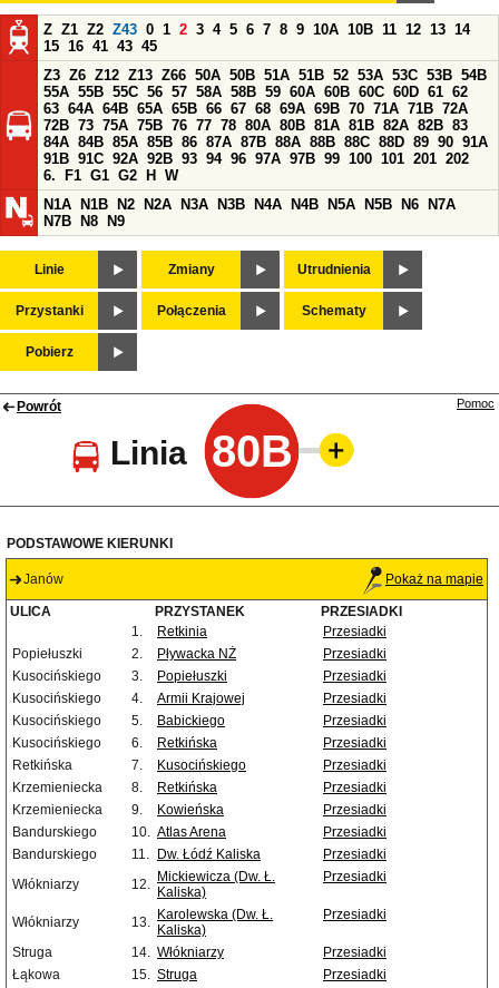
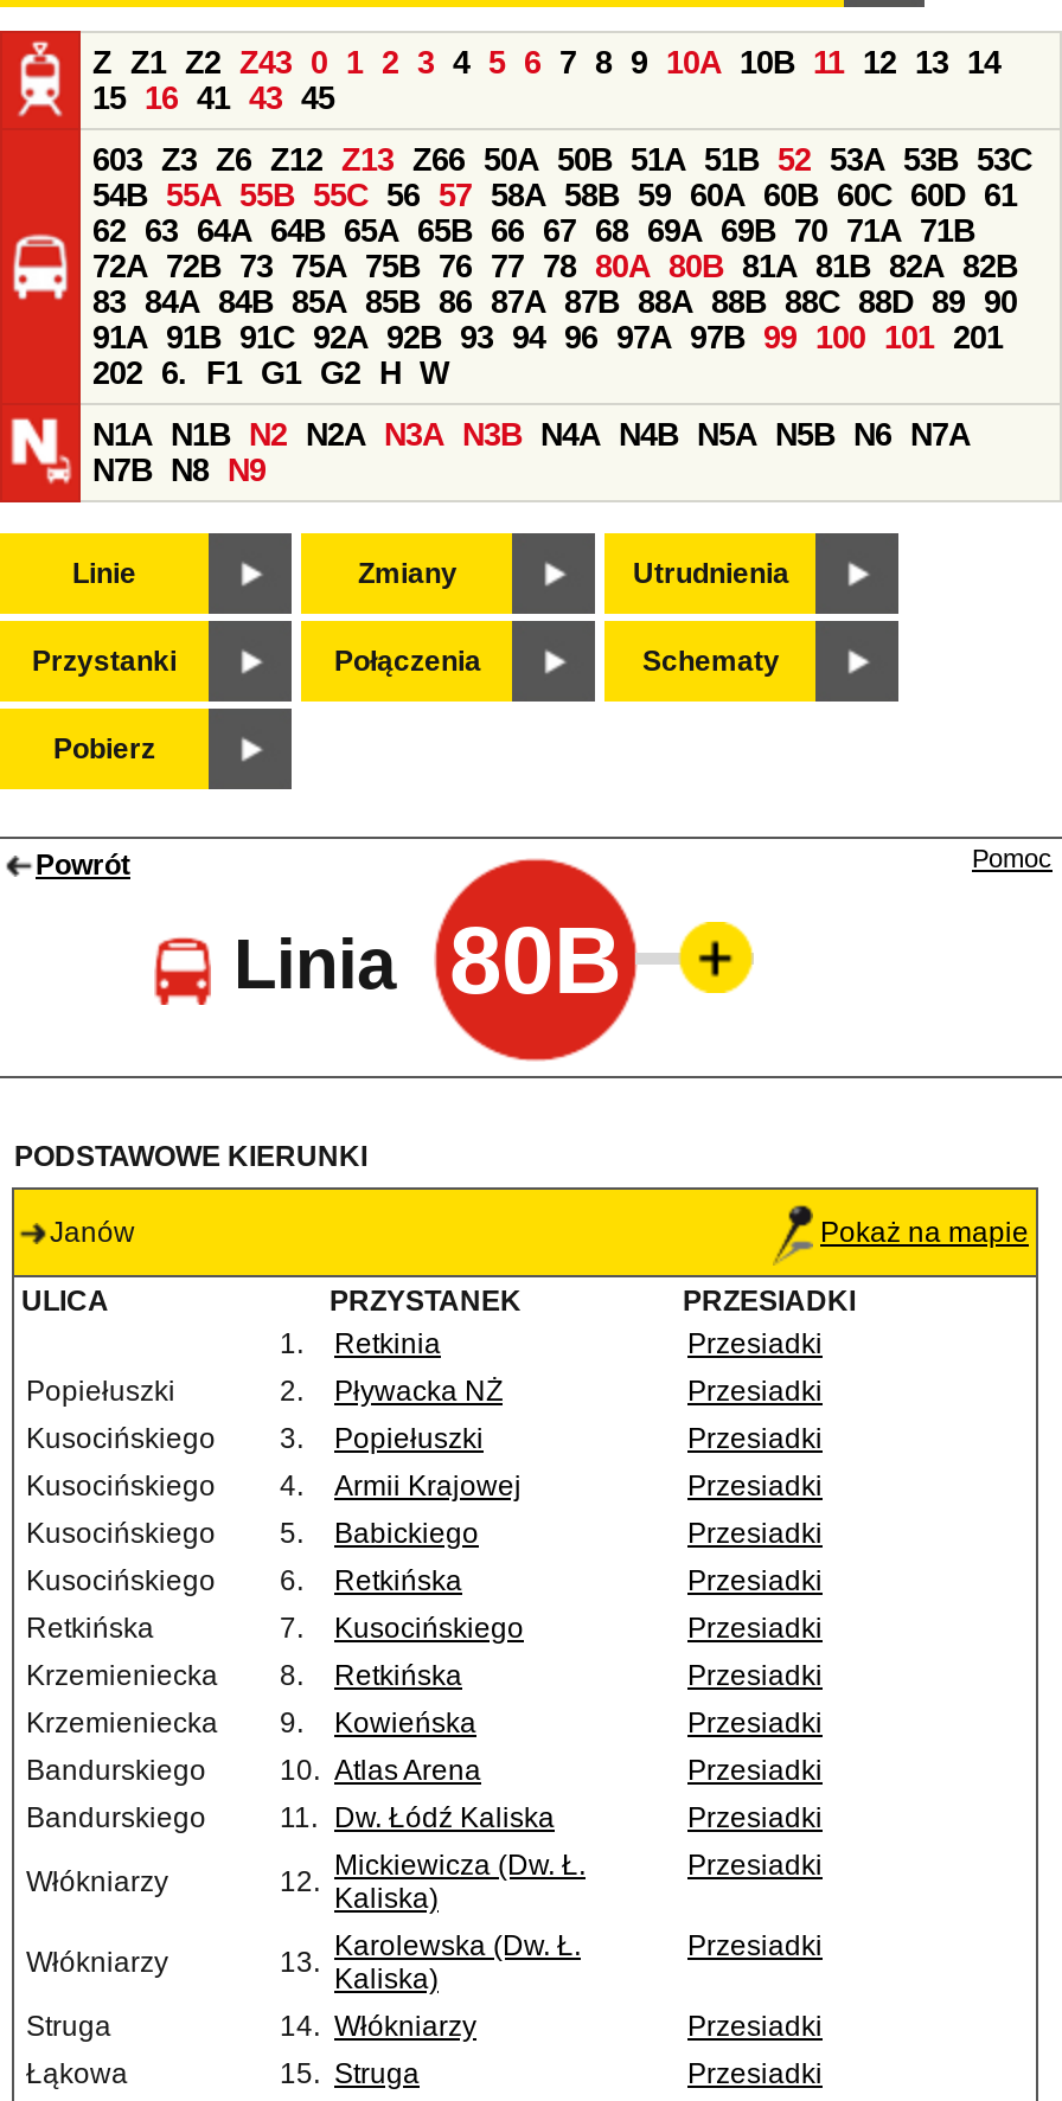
- Z3 Z6 Z12 Z13 Z66 50A 50B 51A 51B 52 53A 53C 53B 54B
- 55A 55B 55C 56 57 58A 58B 59 60A 60B 60C 60D 61 62
- 63 64A 64B 65A 65B 66 67 68 69A 69B 70 71A 71B 72A
- 72B 73 75A 75B 76 77 78 80A 80B 81A 81B 82A 82B 83
- 84A 84B 85A 85B 86 87A 87B 88A 88B 88C 88D 89 90 91A
- 91B 91C 92A 92B 93 94 96 97A 97B 99 100 101 201 202
- 6. F1 G1 G2 H W
+ 603 Z3 Z6 Z12 Z13 Z66 50A 50B 51A 51B 52 53A 53B 53C
+ 54B 55A 55B 55C 56 57 58A 58B 59 60A 60B 60C 60D 61
+ 62 63 64A 64B 65A 65B 66 67 68 69A 69B 70 71A 71B
+ 72A 72B 73 75A 75B 76 77 78 80A 80B 81A 81B 82A 82B
+ 83 84A 84B 85A 85B 86 87A 87B 88A 88B 88C 88D 89 90
+ 91A 91B 91C 92A 92B 93 94 96 97A 97B 99 100 101 201
+ 202 6. F1 G1 G2 H W
